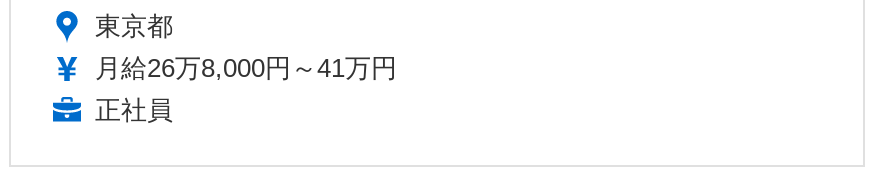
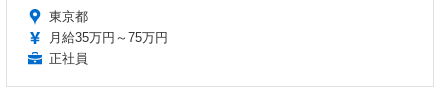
- 月給26万8,000円～41万円
+ 月給35万円～75万円
